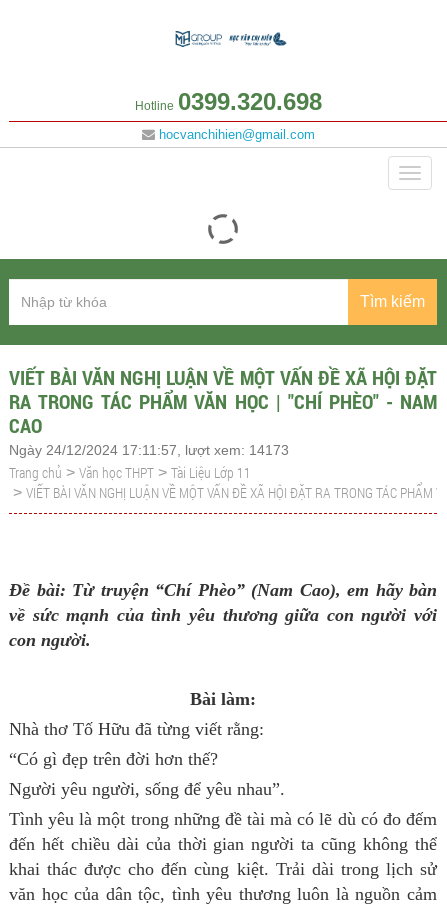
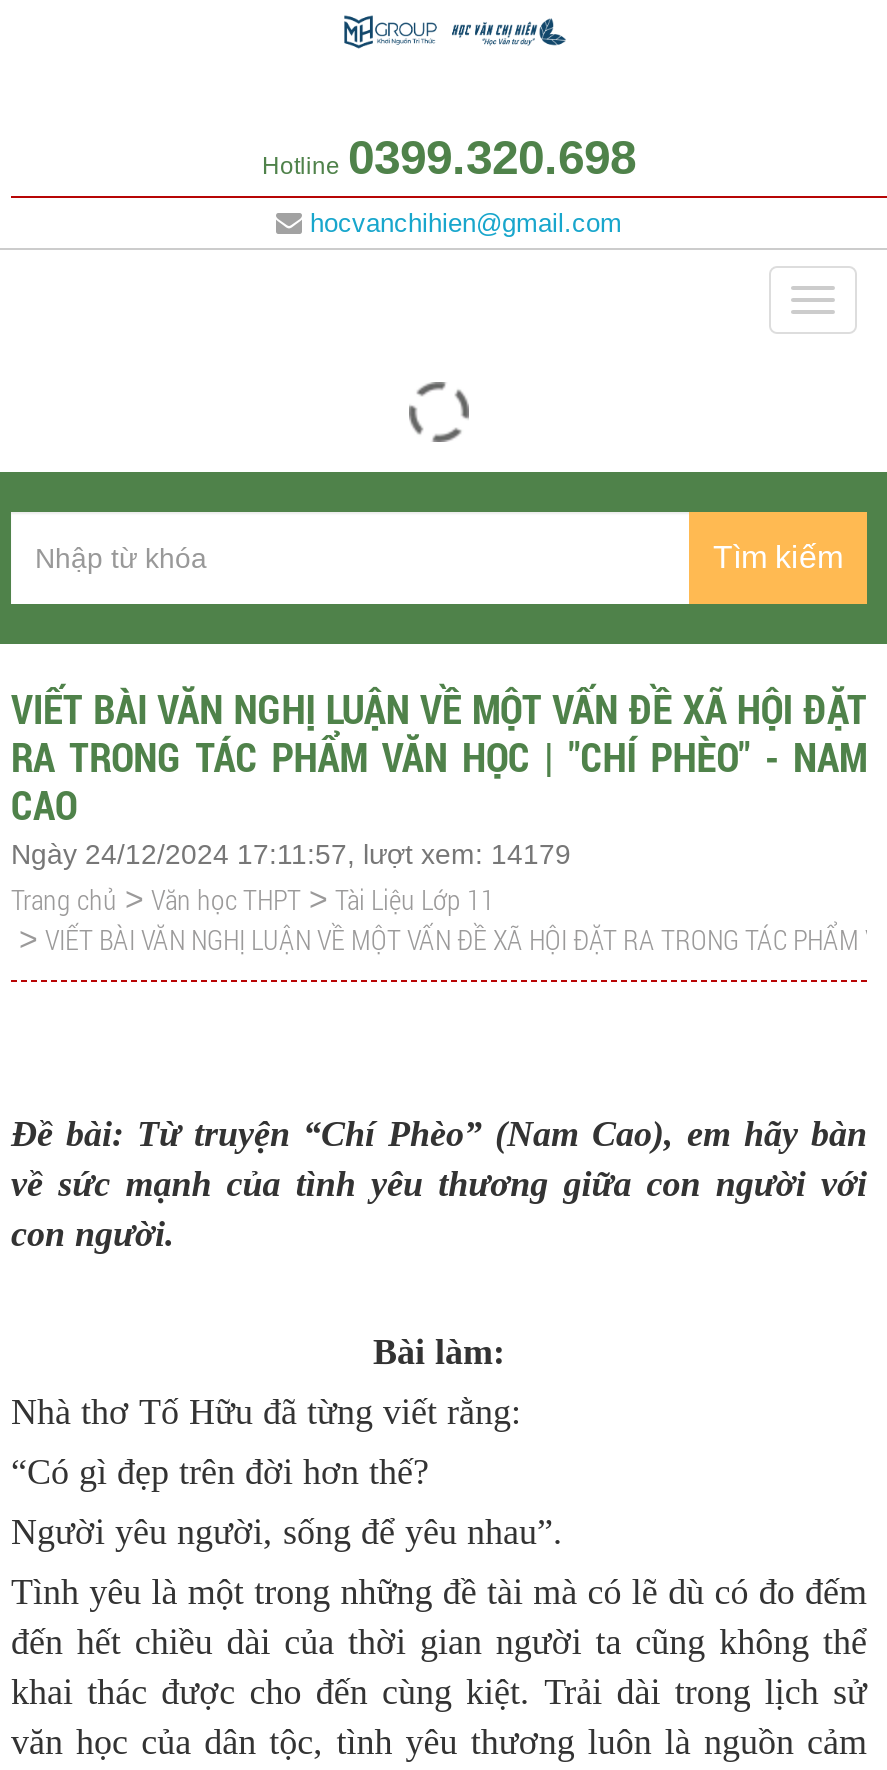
- Ngày 24/12/2024 17:11:57, lượt xem: 14173
+ Ngày 24/12/2024 17:11:57, lượt xem: 14179
